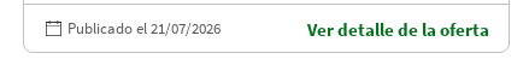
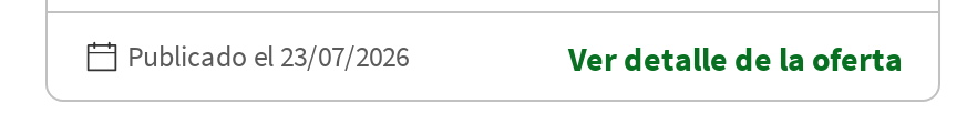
- Publicado el 21/07/2026
+ Publicado el 23/07/2026
